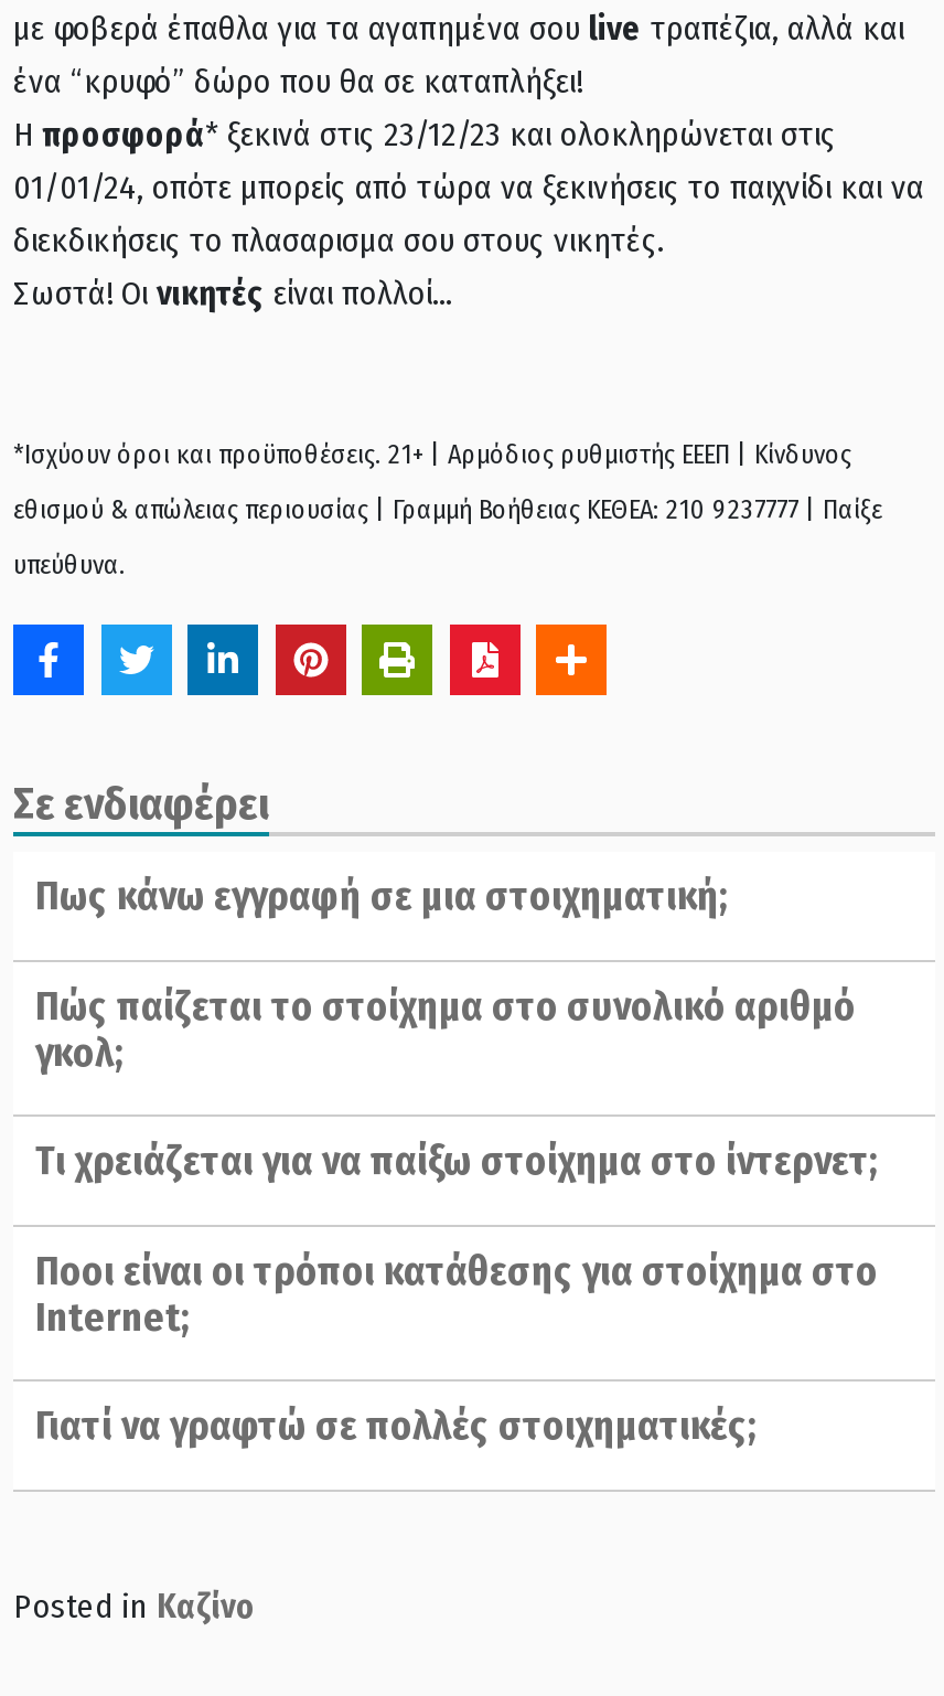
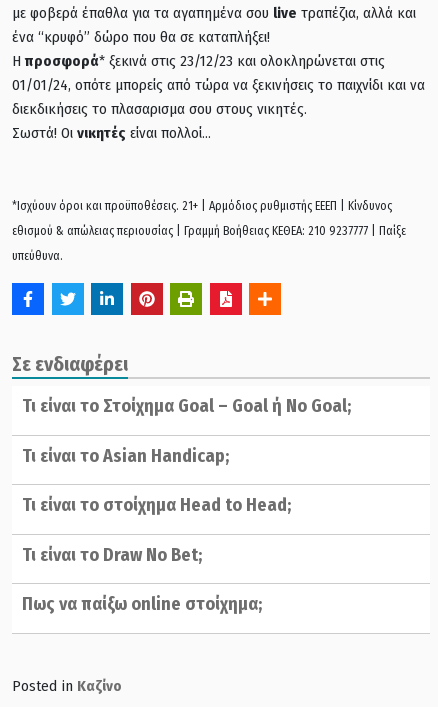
- Πως κάνω εγγραφή σε μια στοιχηματική;
+ Τι είναι το Στοίχημα Goal – Goal ή No Goal;

- Πώς παίζεται το στοίχημα στο συνολικό αριθμό
- γκολ;
+ Τι είναι το Asian Handicap;

- Τι χρειάζεται για να παίξω στοίχημα στο ίντερνετ;
+ Τι είναι το στοίχημα Head to Head;

- Ποοι είναι οι τρόποι κατάθεσης για στοίχημα στο
- Internet;
+ Τι είναι το Draw No Bet;

- Γιατί να γραφτώ σε πολλές στοιχηματικές;
+ Πως να παίξω online στοίχημα;
